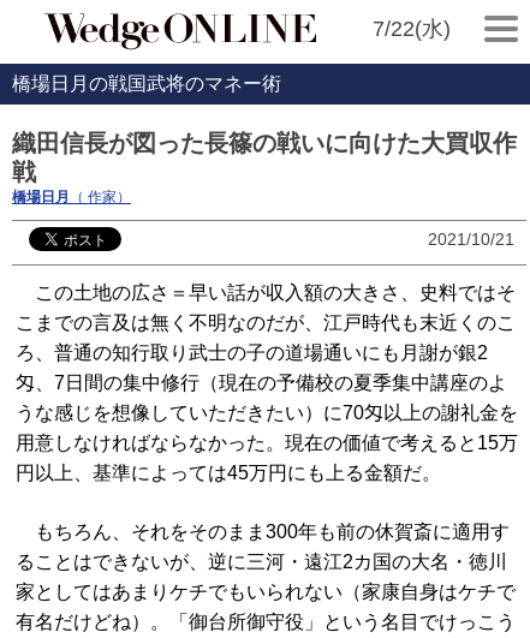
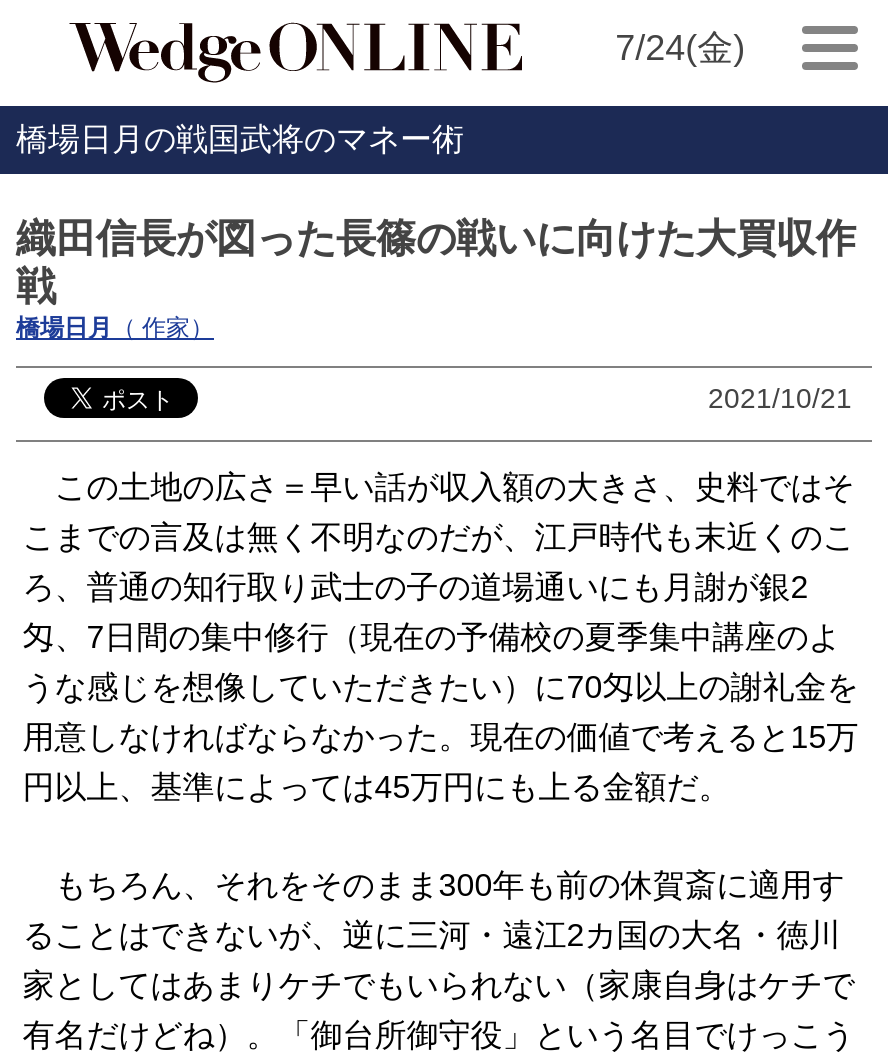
- 7/22(水)
+ 7/24(金)
